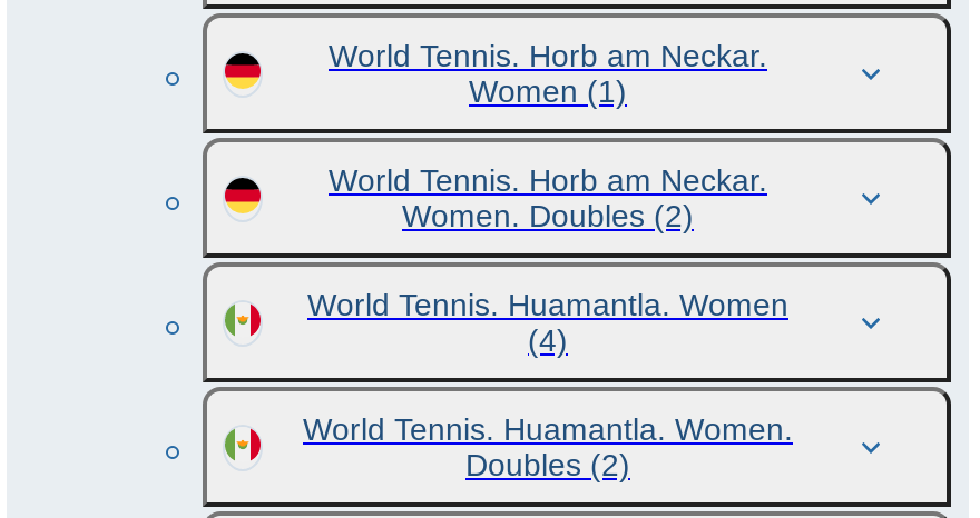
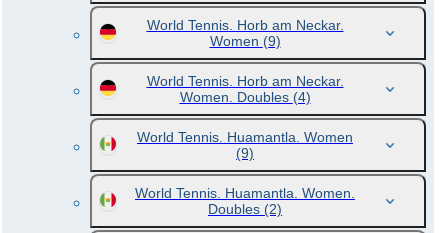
- Women (1)
+ Women (9)

- Women. Doubles (2)
+ Women. Doubles (4)

- (4)
+ (9)
